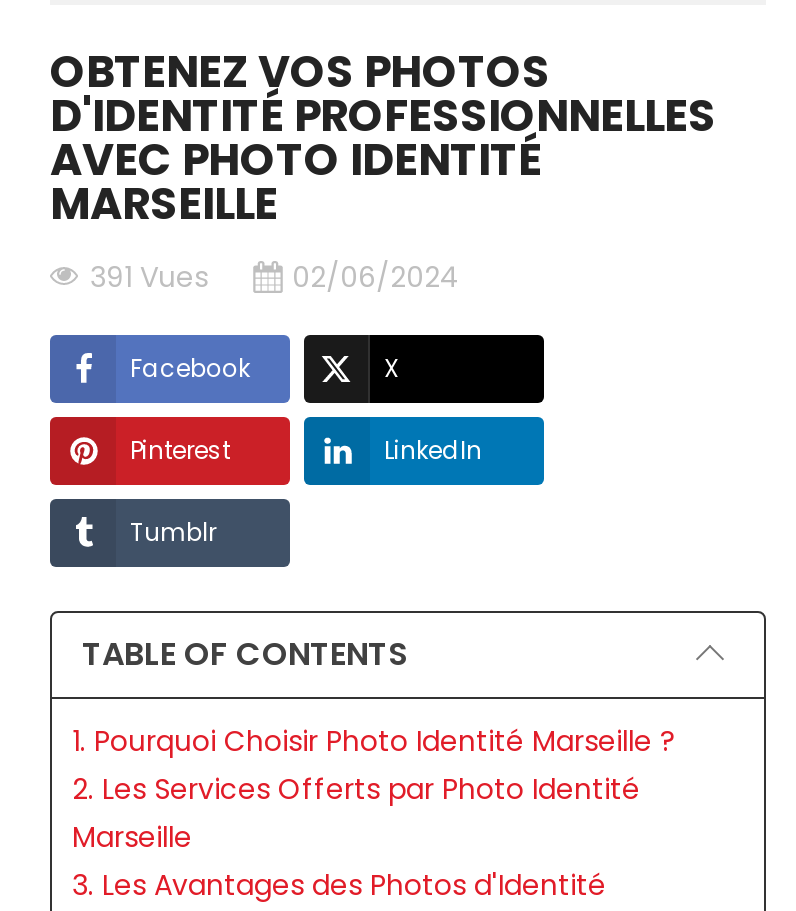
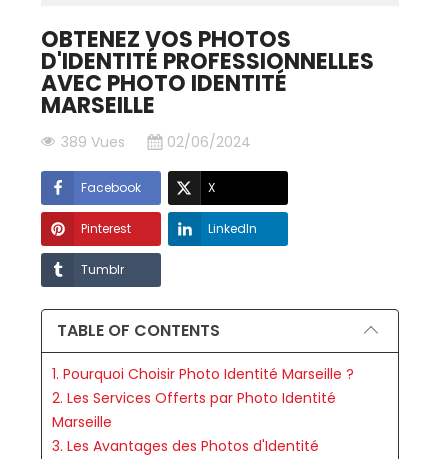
- 391 Vues
+ 389 Vues
